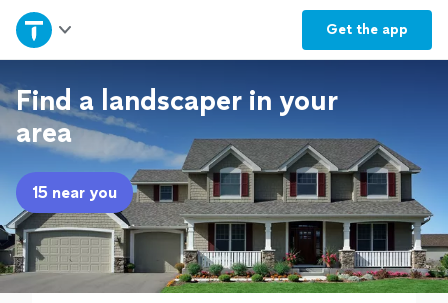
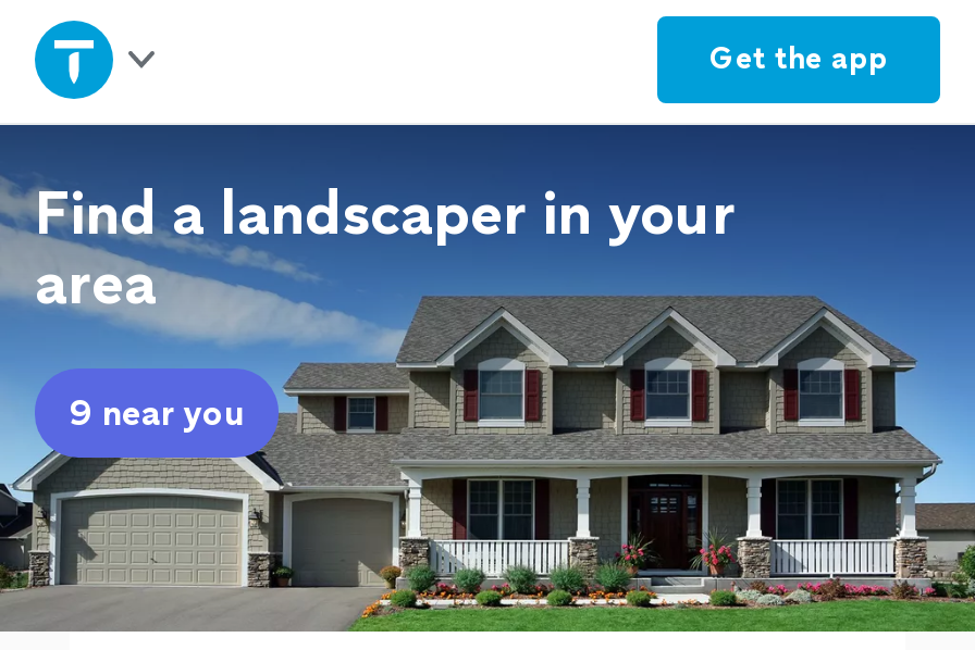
- 15 near you
+ 9 near you
